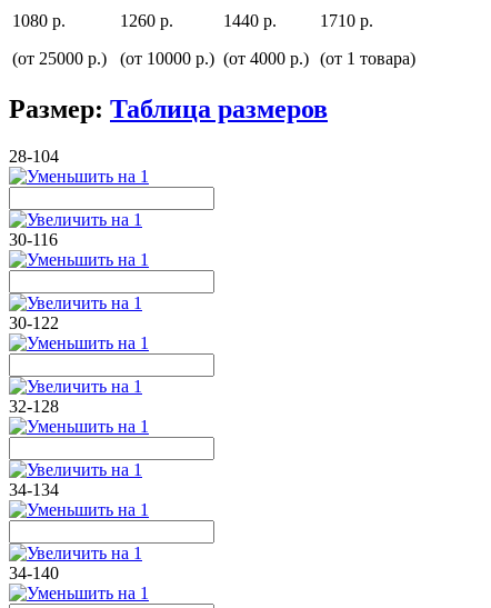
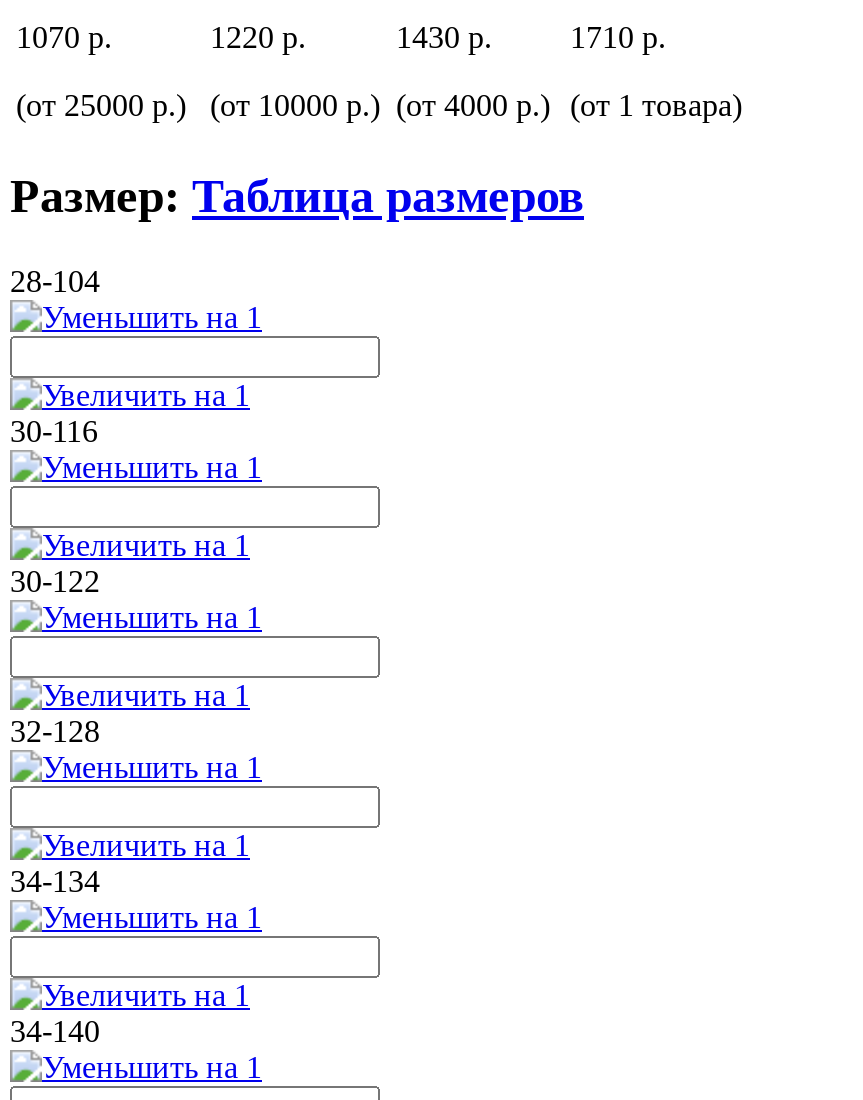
- 1080 р.
+ 1070 р.

- 1260 р.
+ 1220 р.

- 1440 р.
+ 1430 р.
